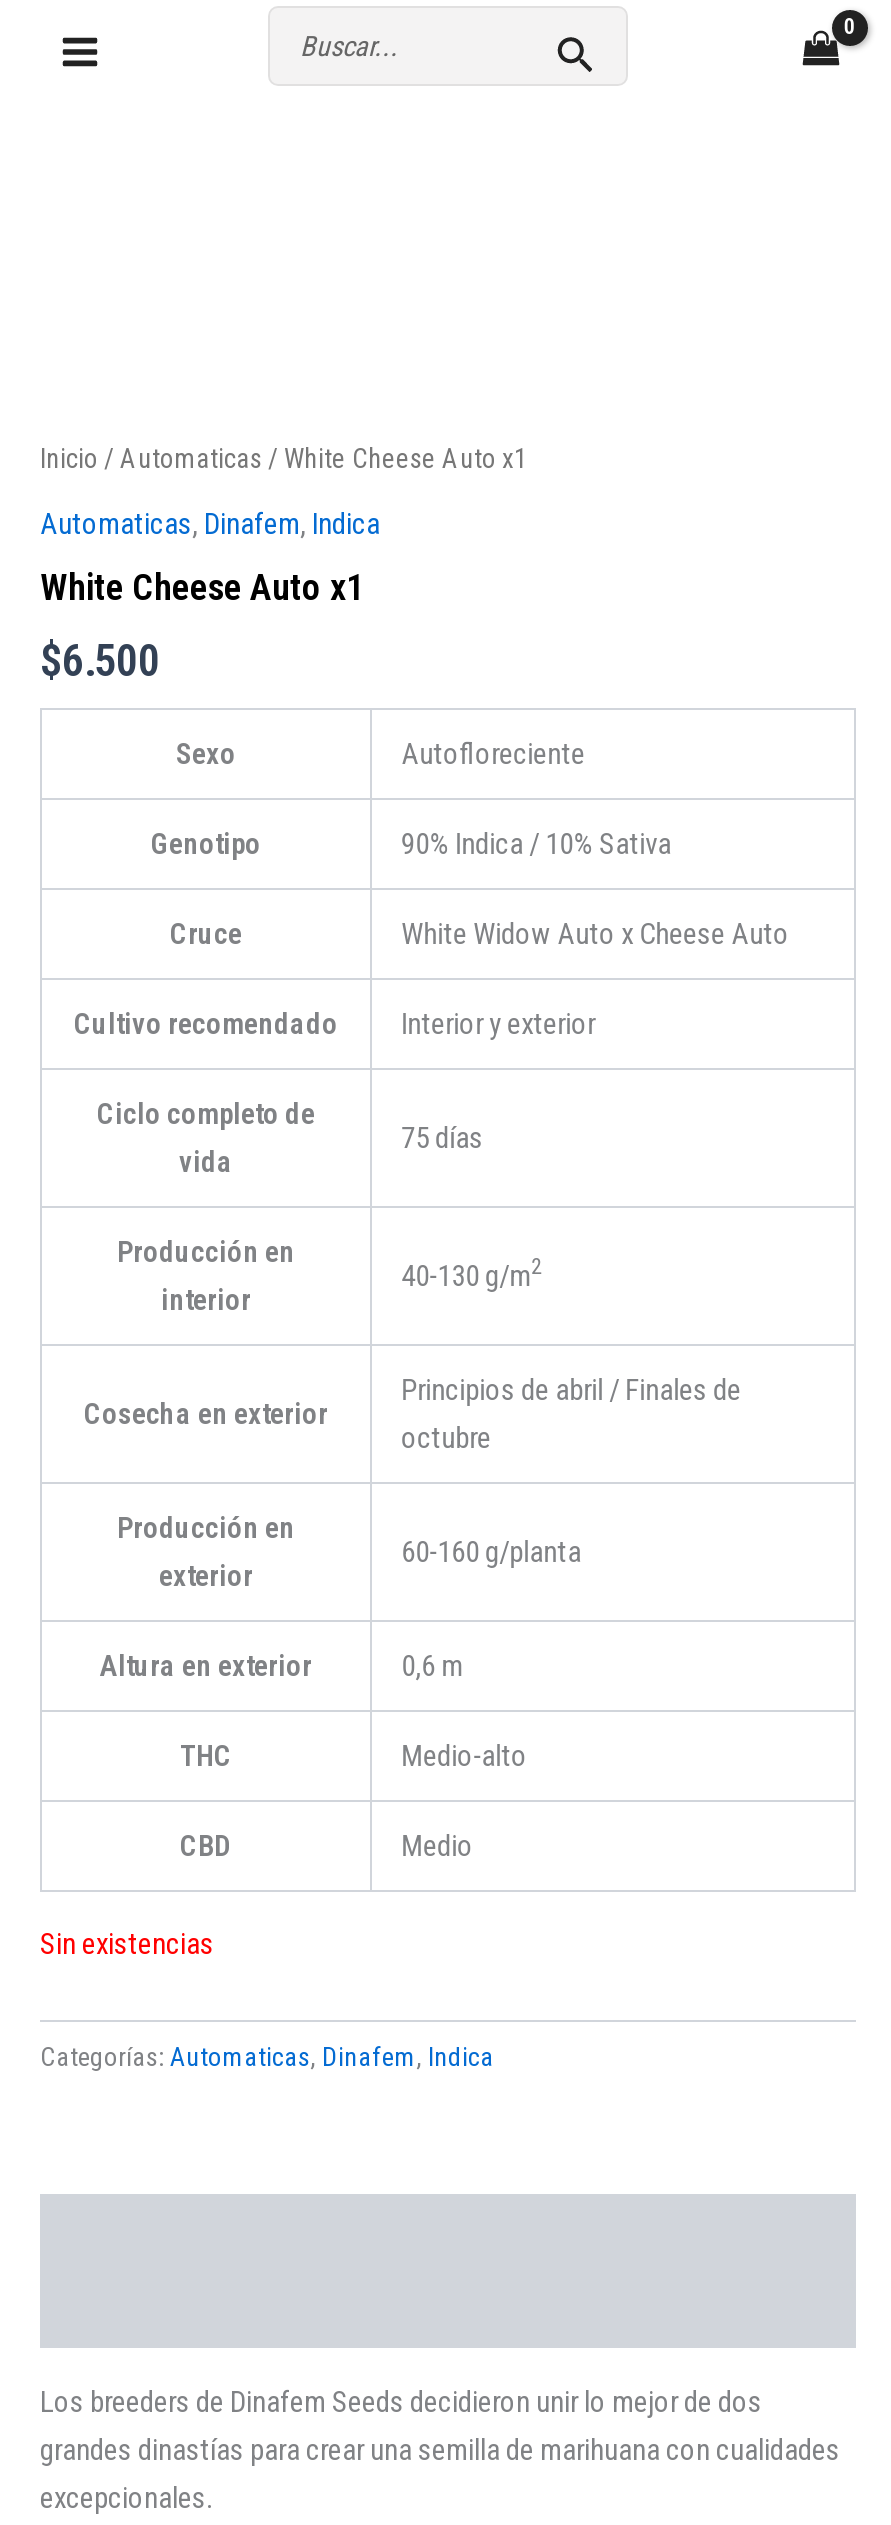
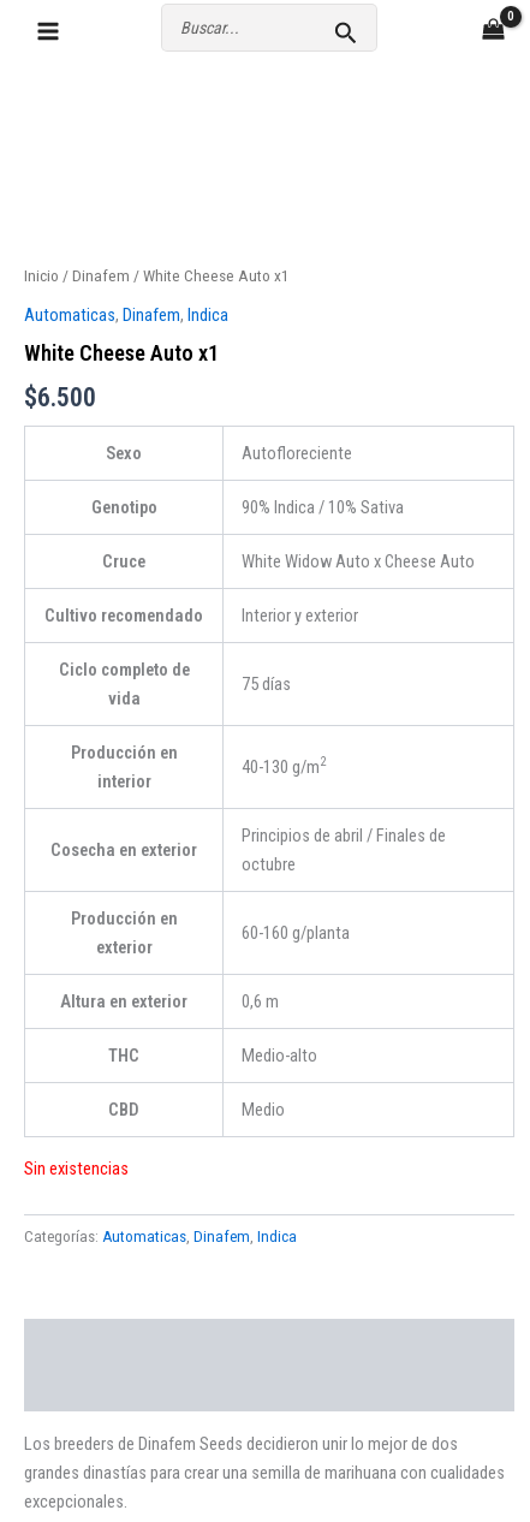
- Inicio / Automaticas / White Cheese Auto x1
+ Inicio / Dinafem / White Cheese Auto x1
